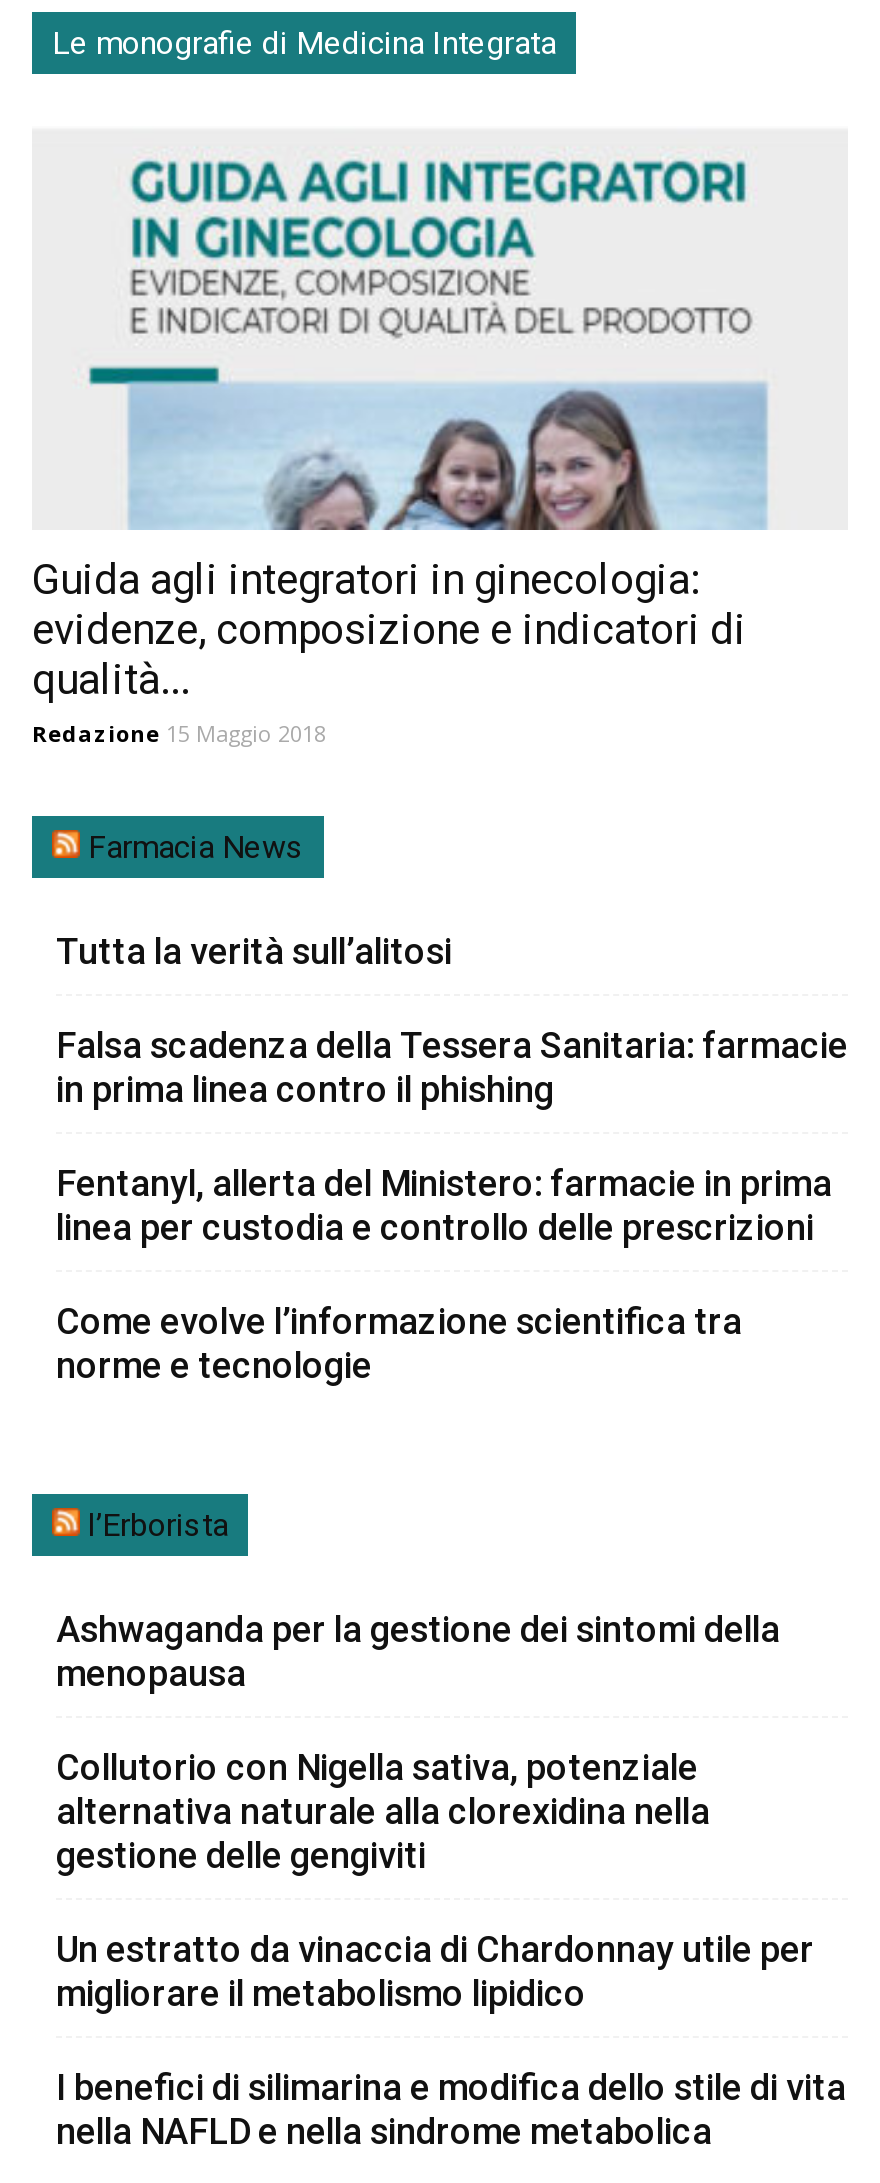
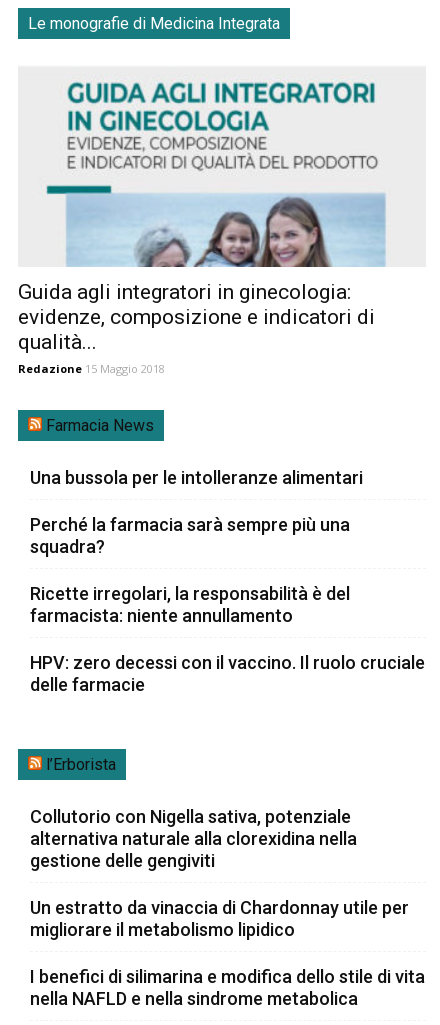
- Tutta la verità sull’alitosi
+ Una bussola per le intolleranze alimentari

- Falsa scadenza della Tessera Sanitaria: farmacie
- in prima linea contro il phishing
+ Perché la farmacia sarà sempre più una
+ squadra?

- Fentanyl, allerta del Ministero: farmacie in prima
- linea per custodia e controllo delle prescrizioni
+ Ricette irregolari, la responsabilità è del
+ farmacista: niente annullamento

- Come evolve l’informazione scientifica tra
- norme e tecnologie
+ HPV: zero decessi con il vaccino. Il ruolo cruciale
+ delle farmacie

- Ashwaganda per la gestione dei sintomi della
- menopausa
